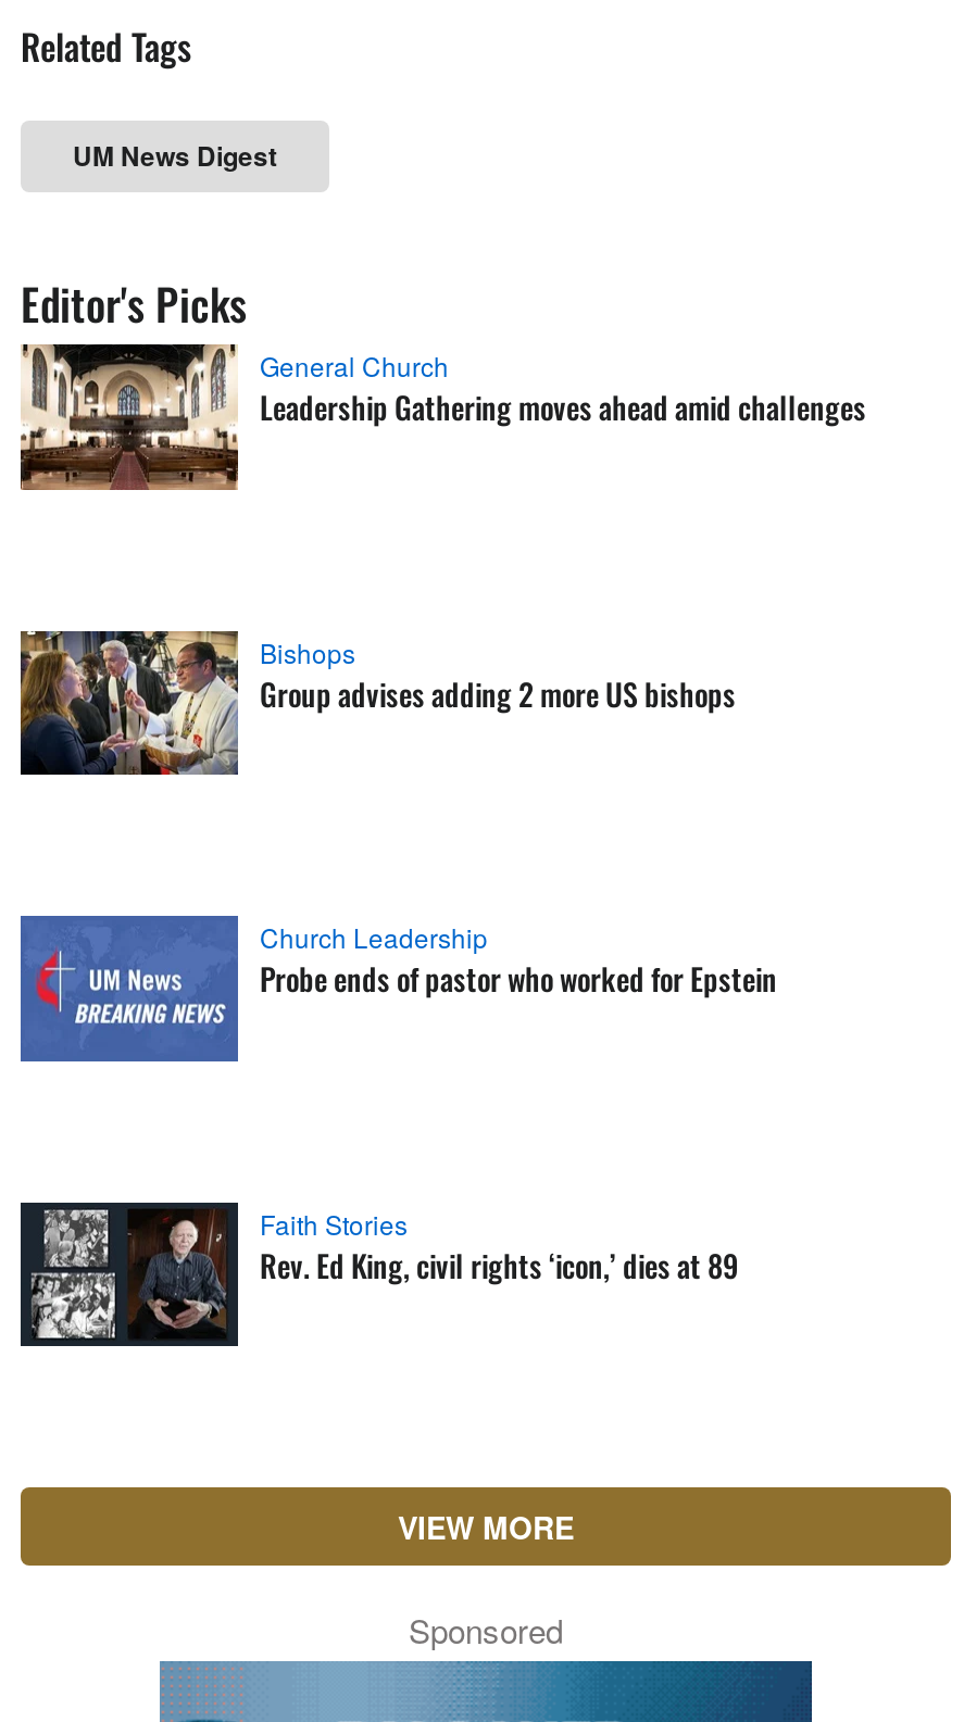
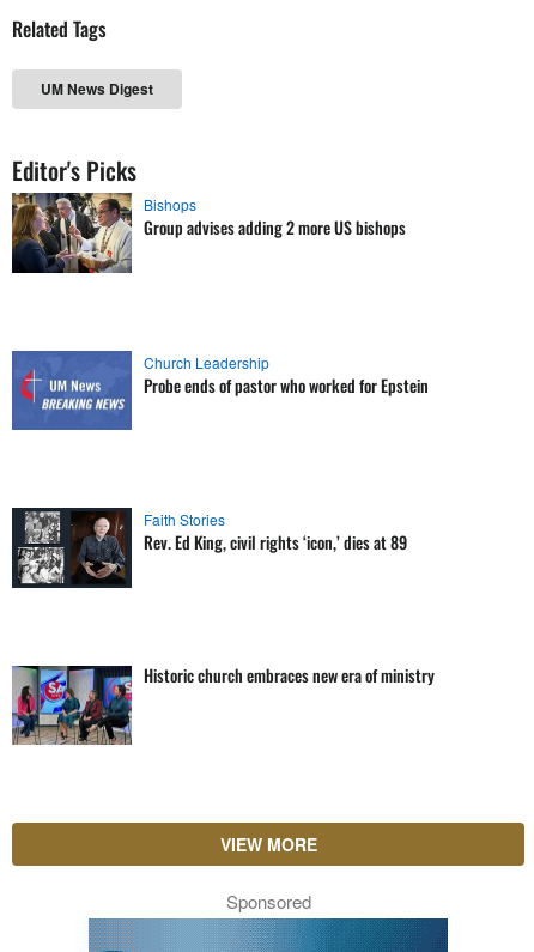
- [image]
- General Church
- Leadership Gathering moves ahead amid challenges

moved up: [image] | Bishops | Group advises adding 2 more US bishops | Church Leadership | Probe ends of pastor who worked for Epstein | Faith Stories | Rev. Ed King, civil rights ‘icon,’ dies at 89

+ [image]
+ Historic church embraces new era of ministry
